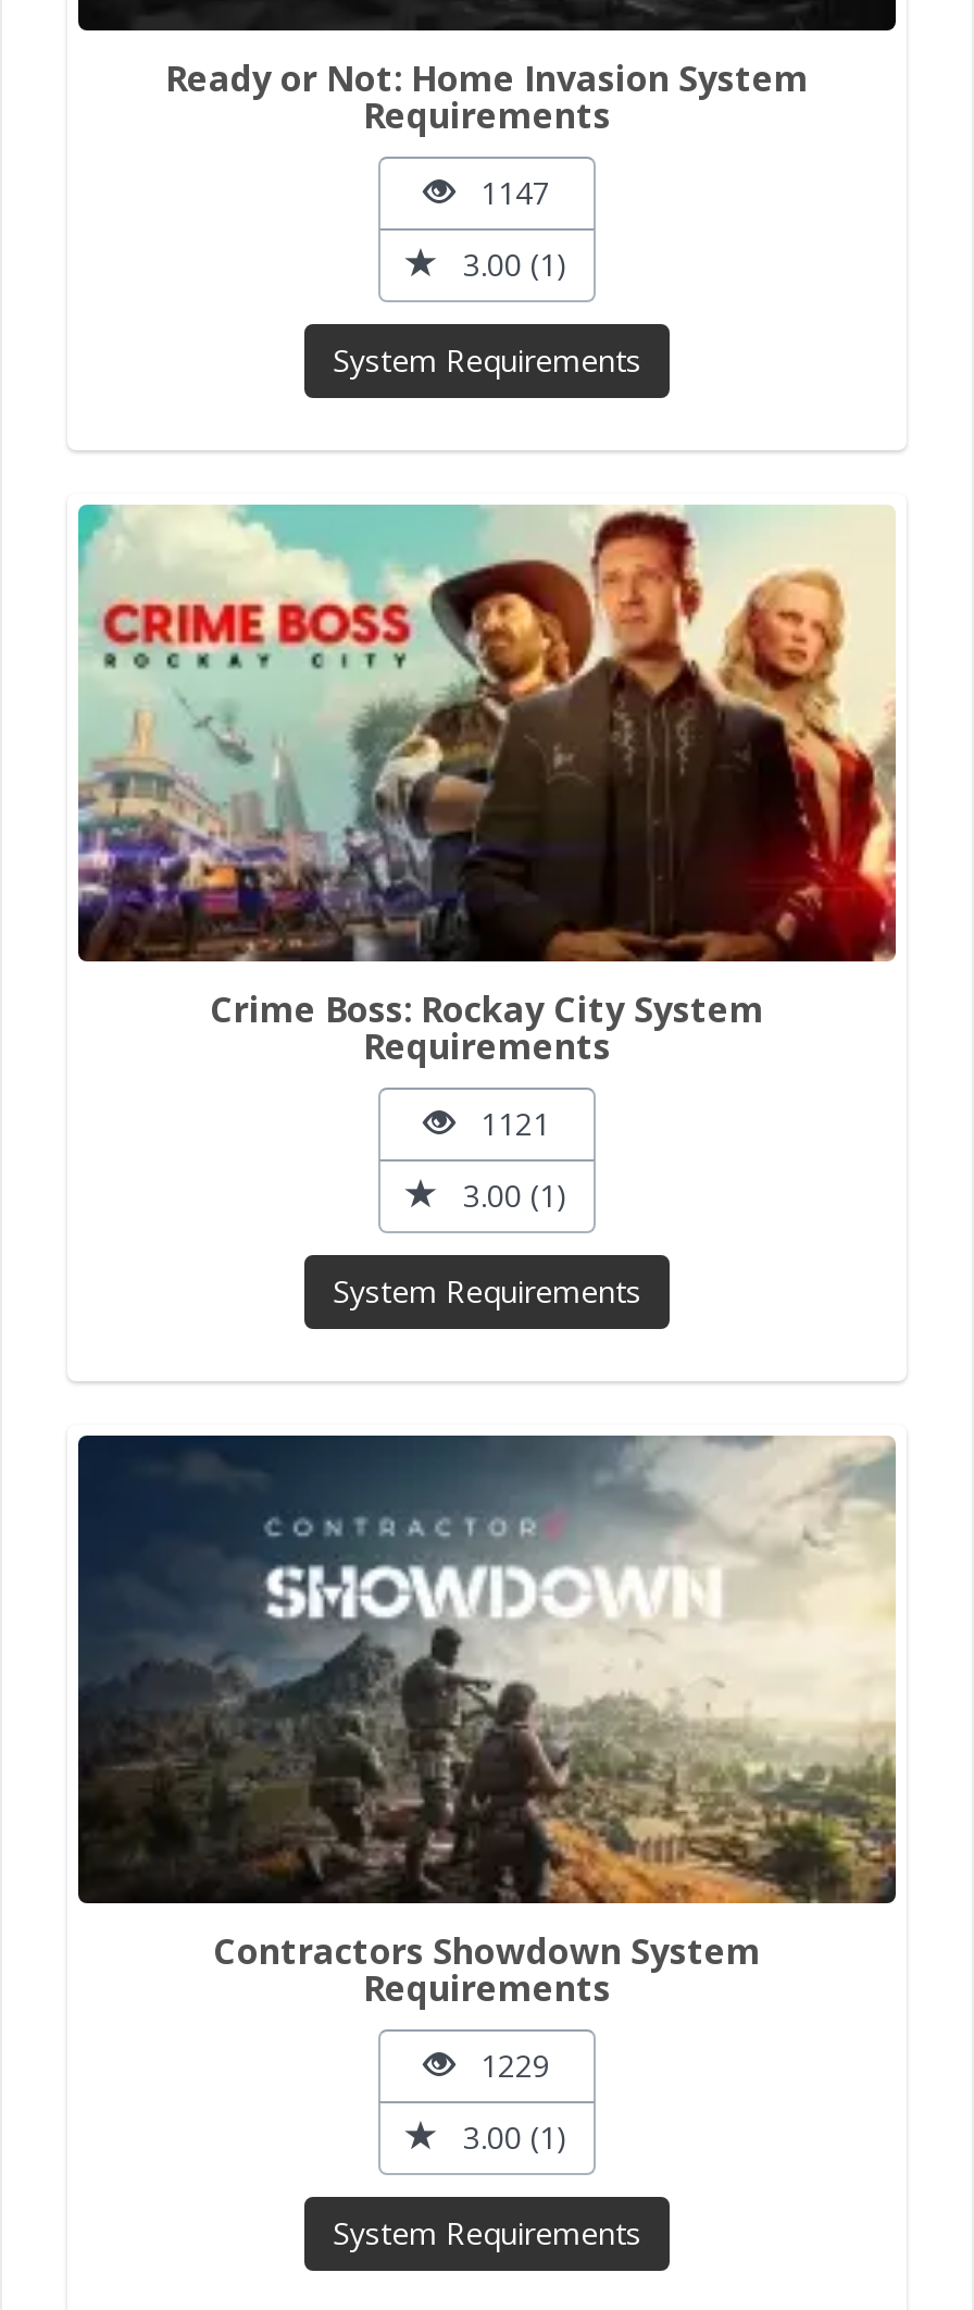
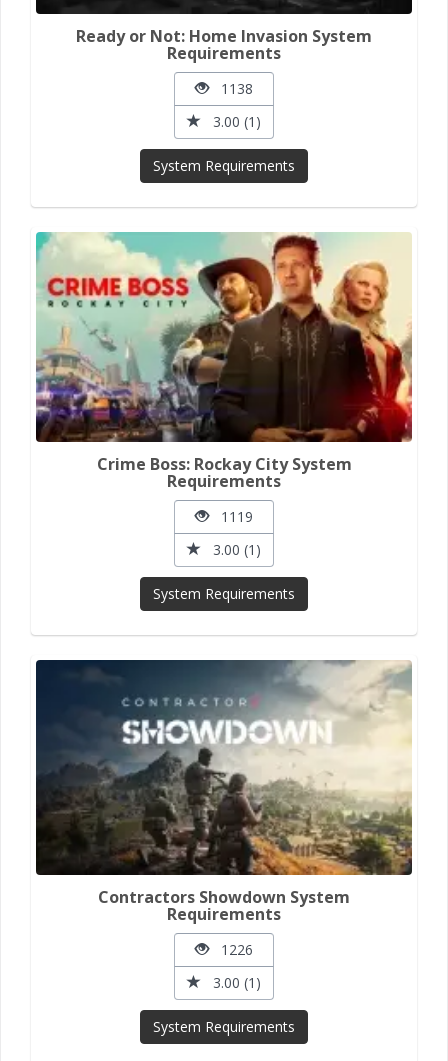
- 1147
+ 1138

- 1121
+ 1119

- 1229
+ 1226
